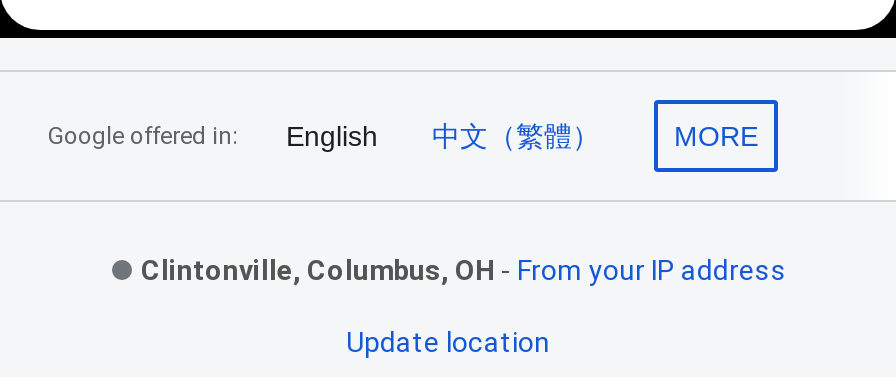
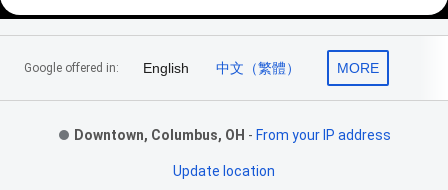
- Clintonville, Columbus, OH - From your IP address
+ Downtown, Columbus, OH - From your IP address
